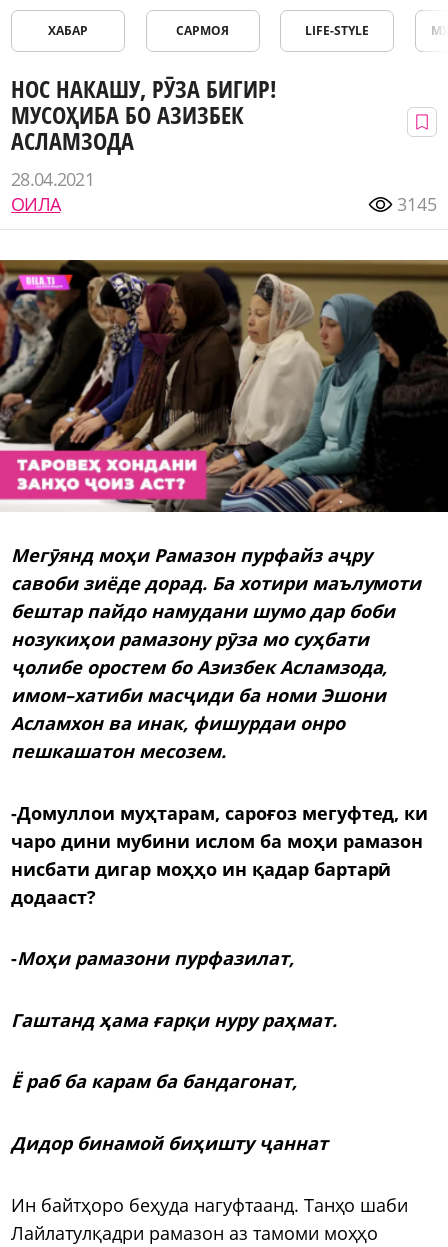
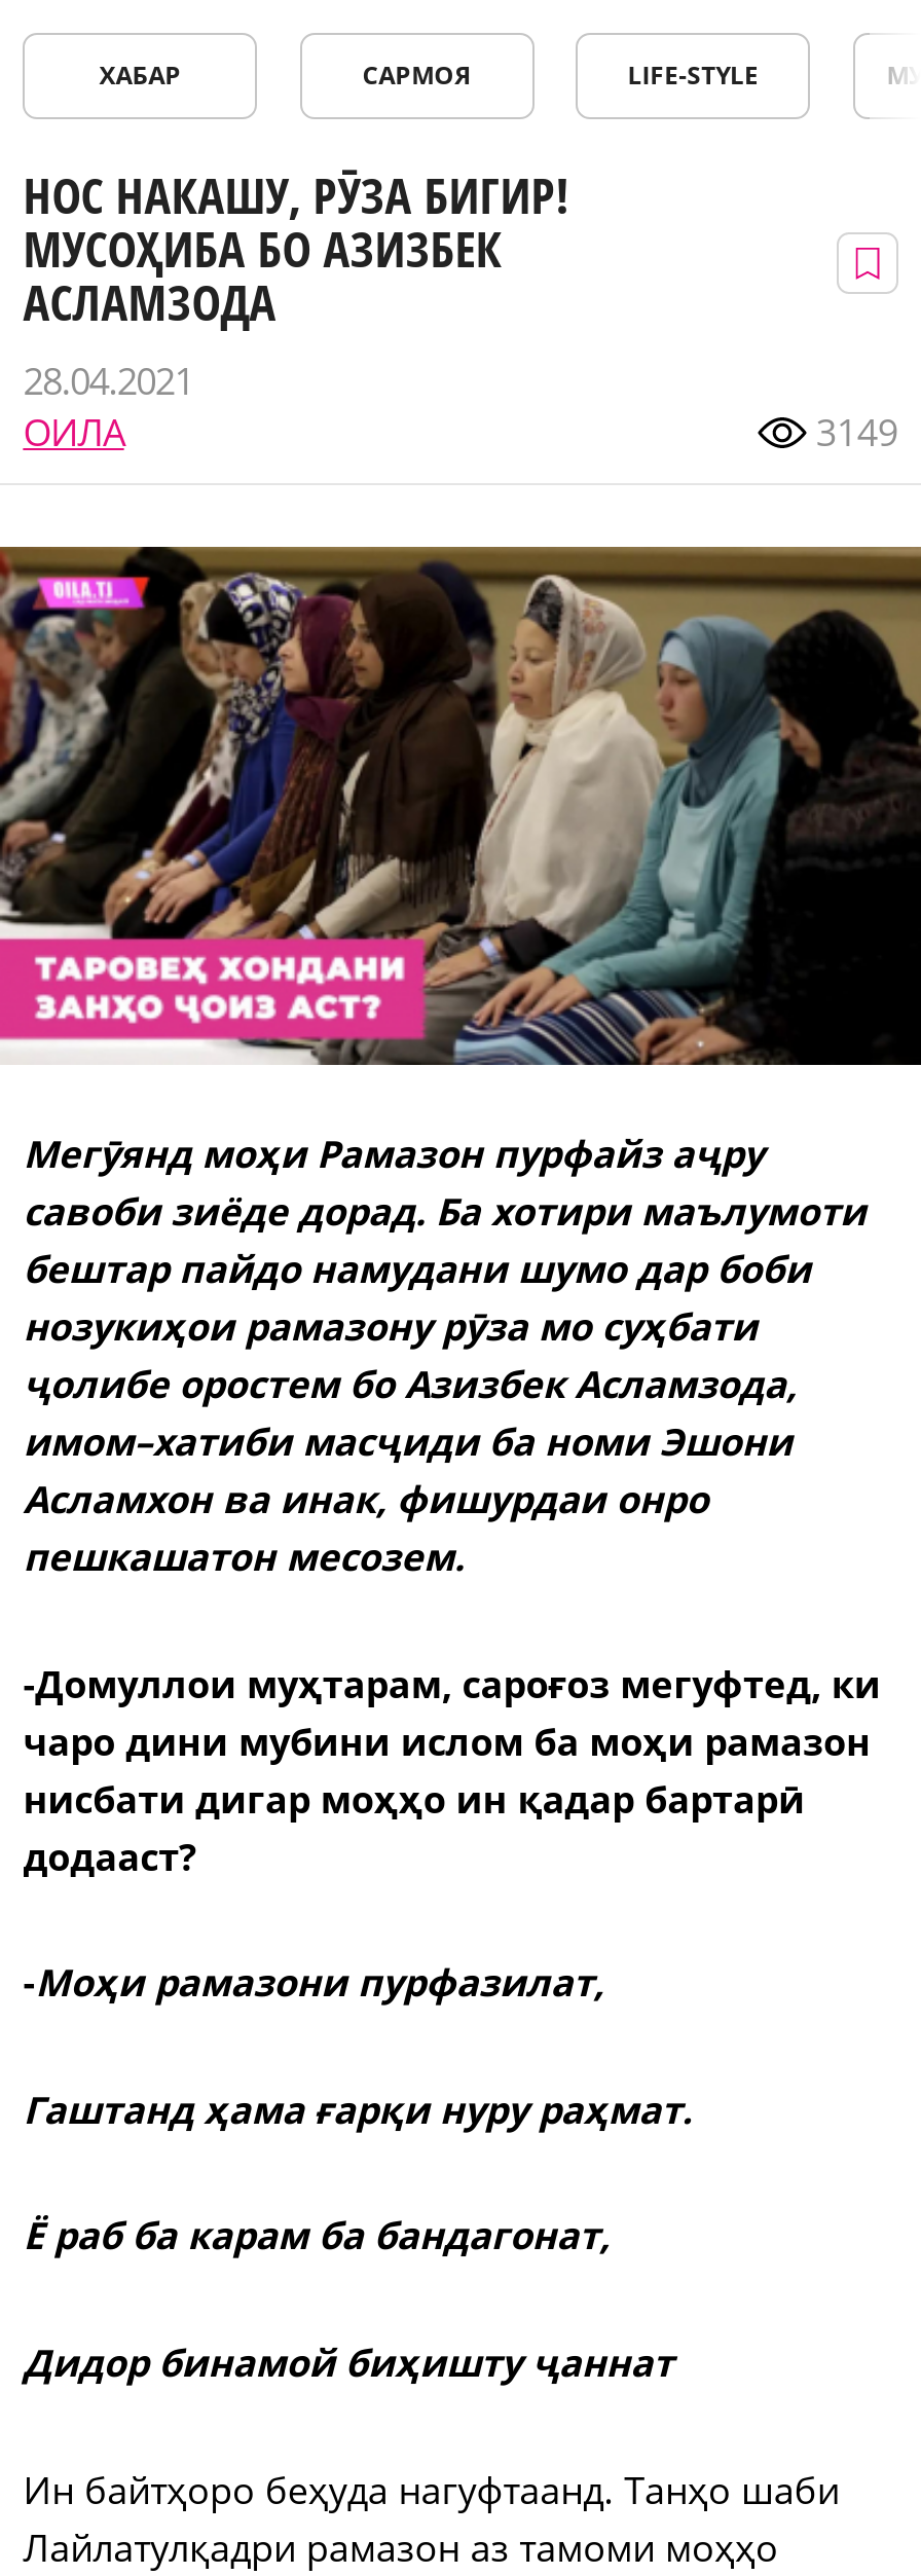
- 3145
+ 3149
